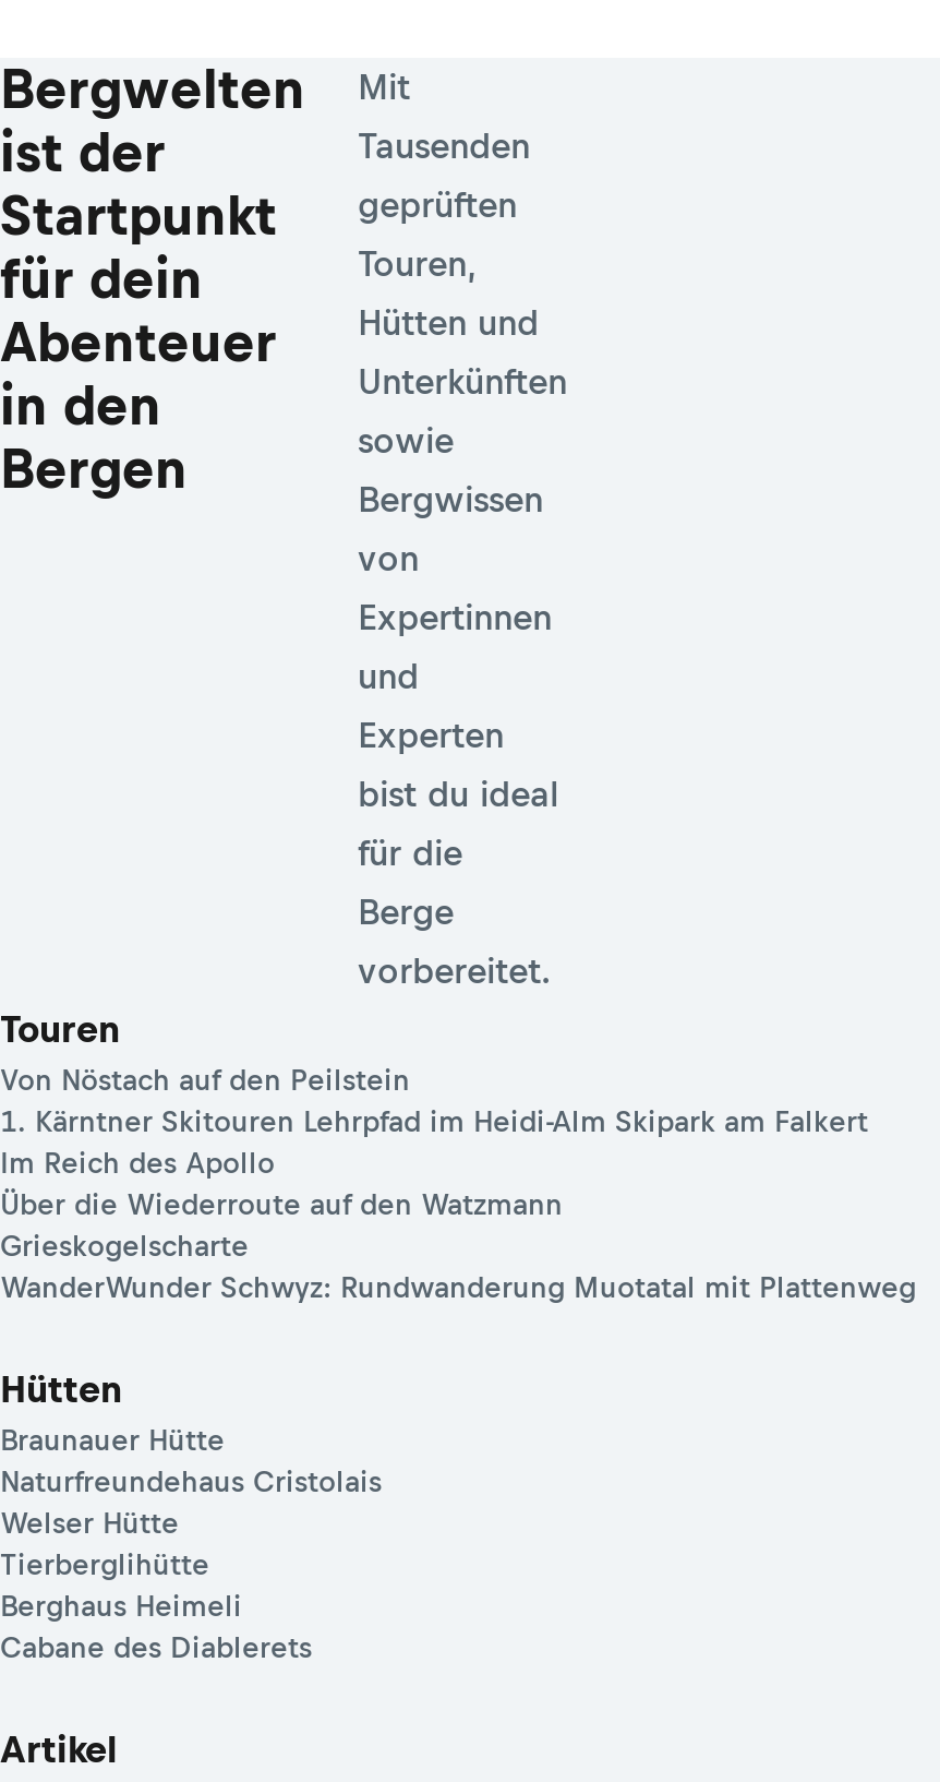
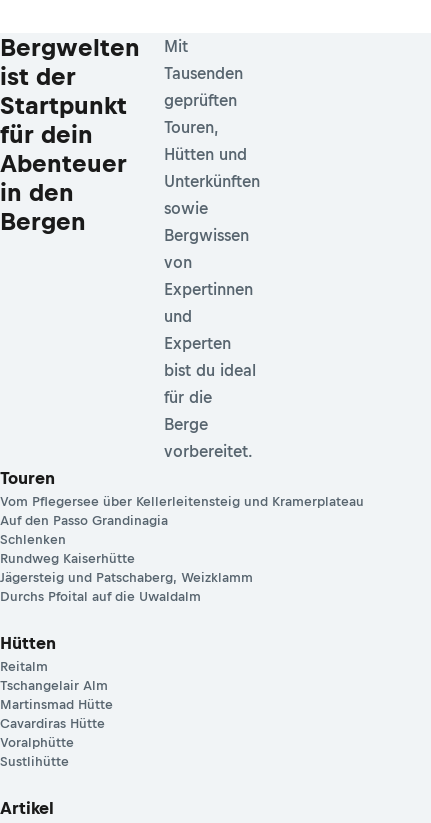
- Von Nöstach auf den Peilstein
- 1. Kärntner Skitouren Lehrpfad im Heidi-Alm Skipark am Falkert
- Im Reich des Apollo
- Über die Wiederroute auf den Watzmann
- Grieskogelscharte
- WanderWunder Schwyz: Rundwanderung Muotatal mit Plattenweg
+ Vom Pflegersee über Kellerleitensteig und Kramerplateau
+ Auf den Passo Grandinagia
+ Schlenken
+ Rundweg Kaiserhütte
+ Jägersteig und Patschaberg, Weizklamm
+ Durchs Pfoital auf die Uwaldalm

- Braunauer Hütte
- Naturfreundehaus Cristolais
- Welser Hütte
- Tierberglihütte
- Berghaus Heimeli
- Cabane des Diablerets
+ Reitalm
+ Tschangelair Alm
+ Martinsmad Hütte
+ Cavardiras Hütte
+ Voralphütte
+ Sustlihütte
